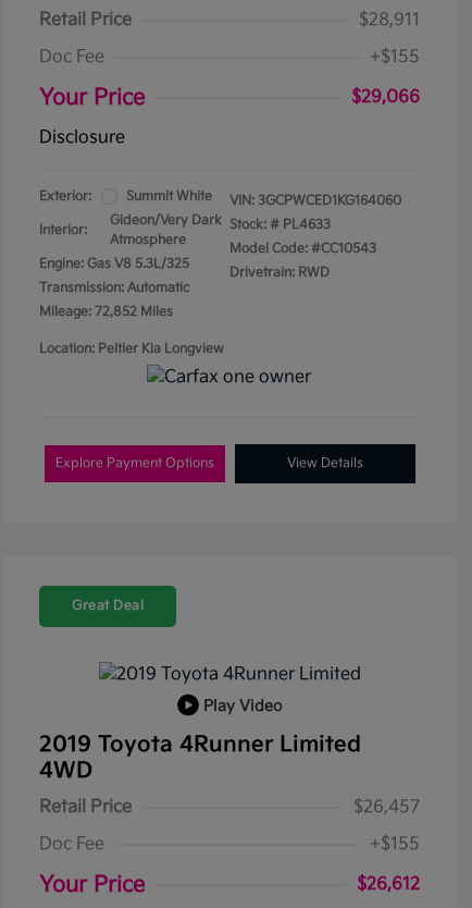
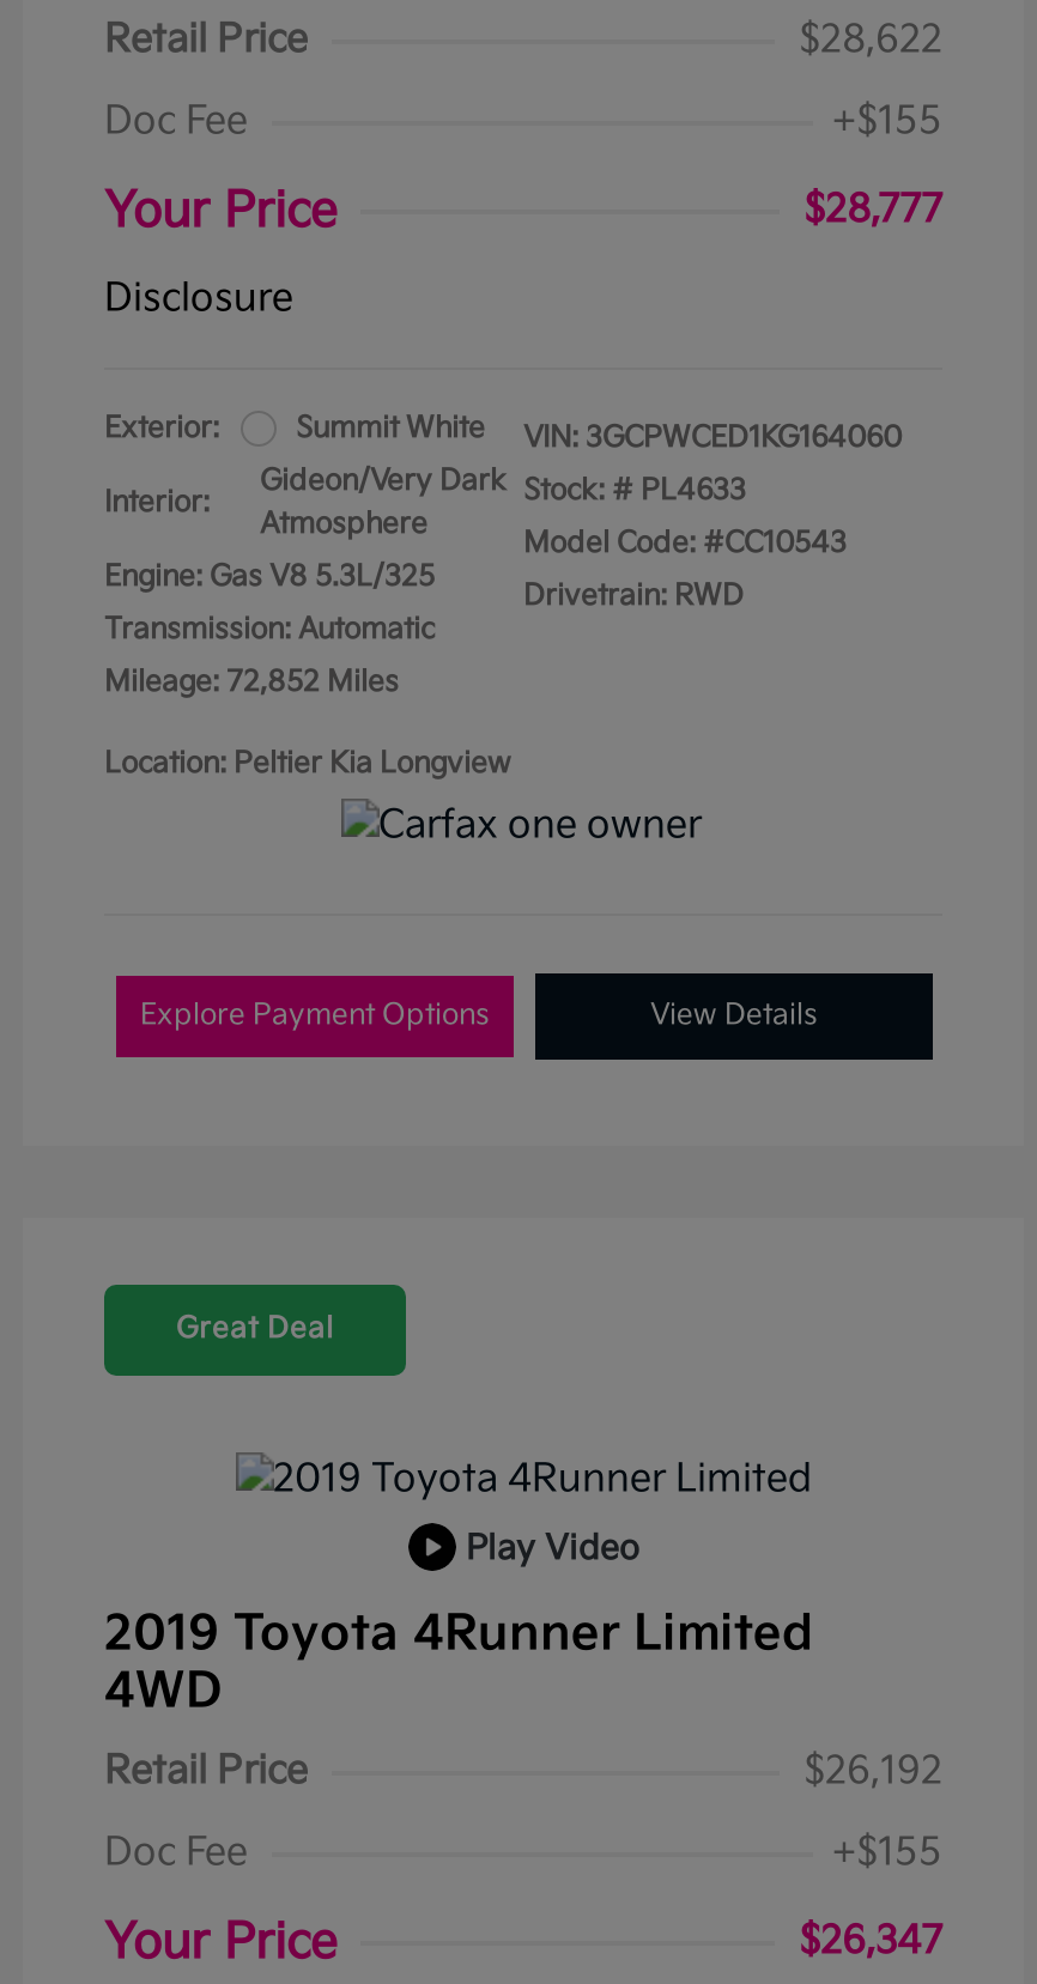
- $28,911
+ $28,622

- $29,066
+ $28,777

- $26,457
+ $26,192

- $26,612
+ $26,347
